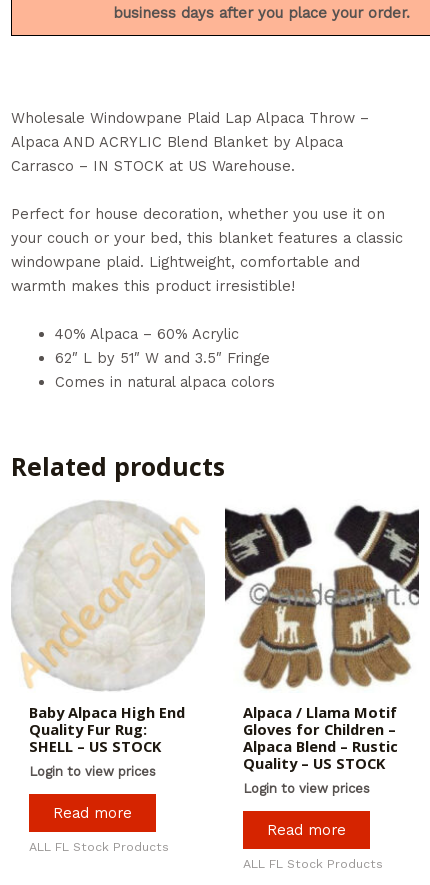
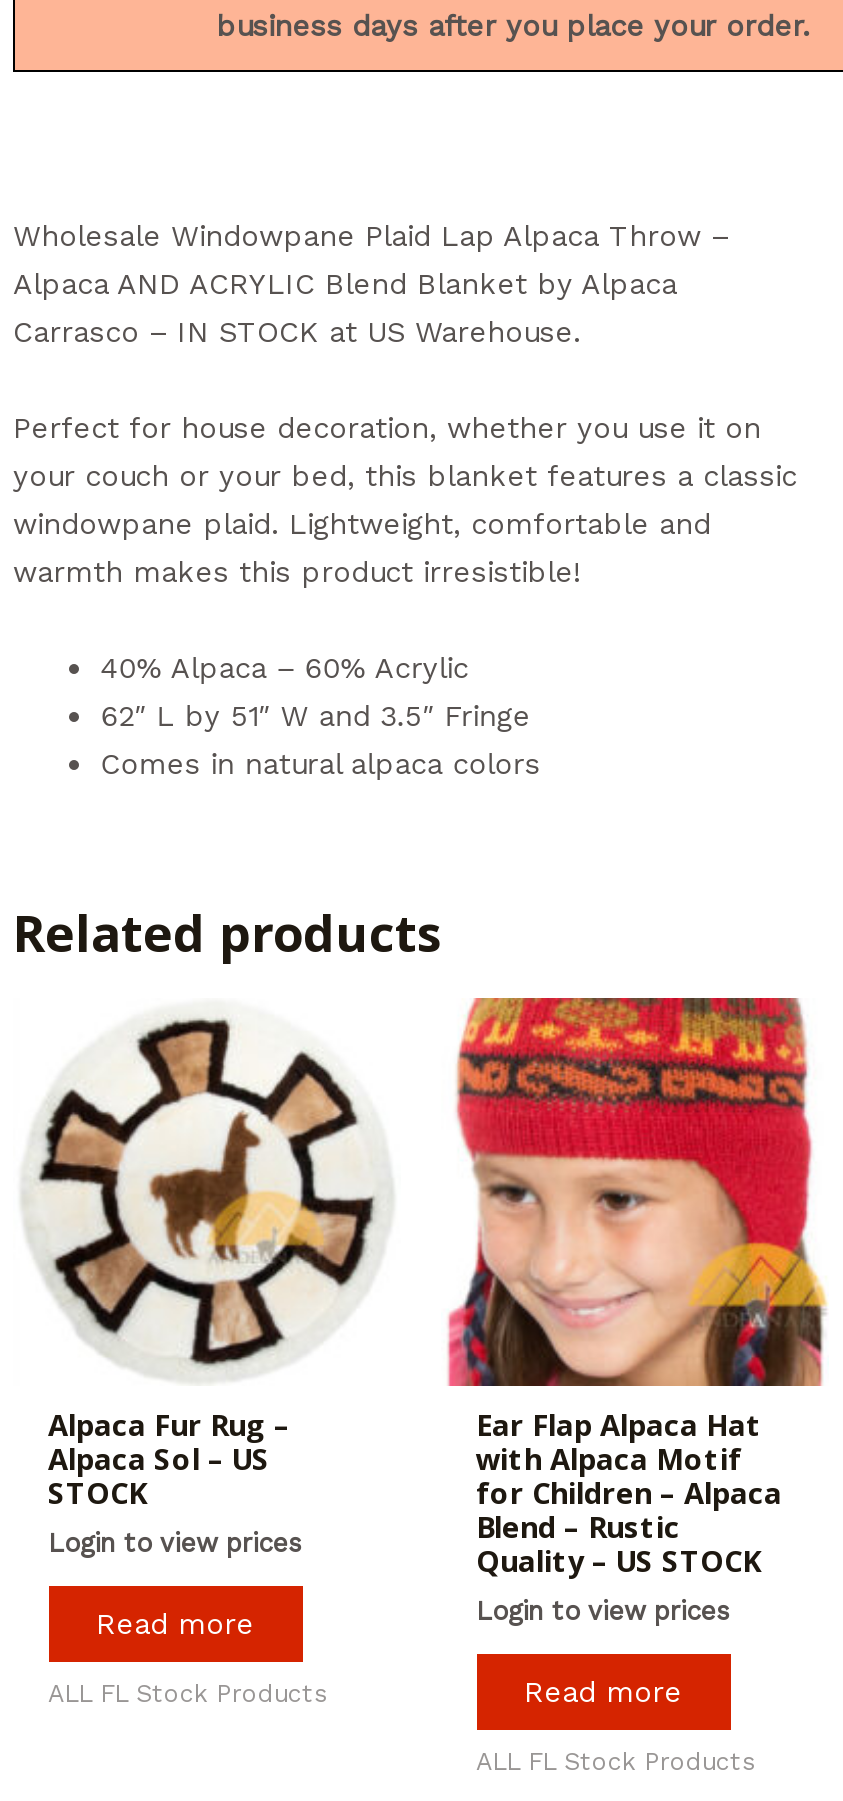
- [image]
- Baby Alpaca High End
- Quality Fur Rug:
- SHELL – US STOCK
+ [image]
+ Alpaca Fur Rug –
+ Alpaca Sol – US
+ STOCK

- [image]
- Alpaca / Llama Motif
- Gloves for Children –
- Alpaca Blend – Rustic
+ [image]
+ Ear Flap Alpaca Hat
+ with Alpaca Motif
+ for Children – Alpaca
+ Blend – Rustic
